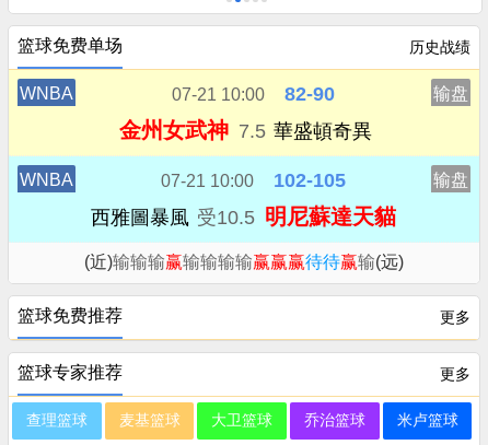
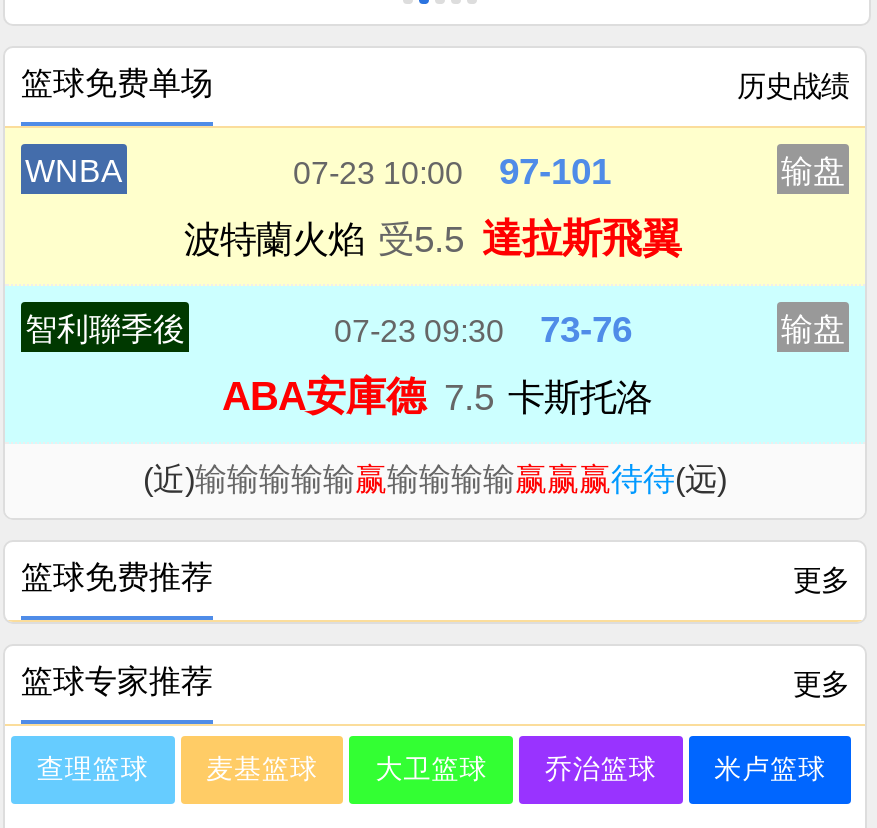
- 07-21 10:00
+ 07-23 10:00

- 82-90
+ 97-101

- 金州女武神 7.5 華盛頓奇異
+ 波特蘭火焰 受5.5 達拉斯飛翼

- WNBA
- 07-21 10:00
- 102-105
+ 智利聯季後
+ 07-23 09:30
+ 73-76

- 西雅圖暴風 受10.5 明尼蘇達天貓
+ ABA安庫德 7.5 卡斯托洛

- (近)输输输赢输输输输赢赢赢待待赢输(远)
+ (近)输输输输输赢输输输输赢赢赢待待(远)
